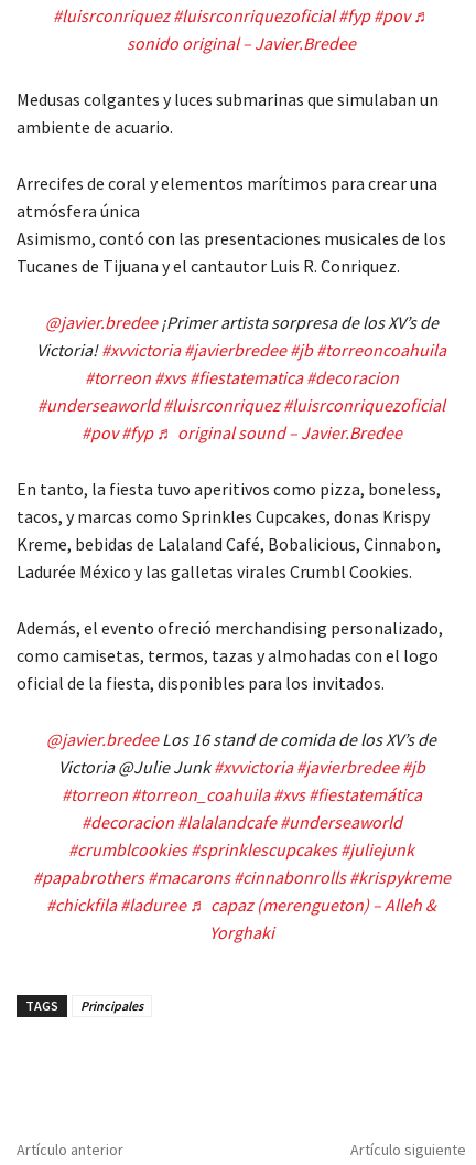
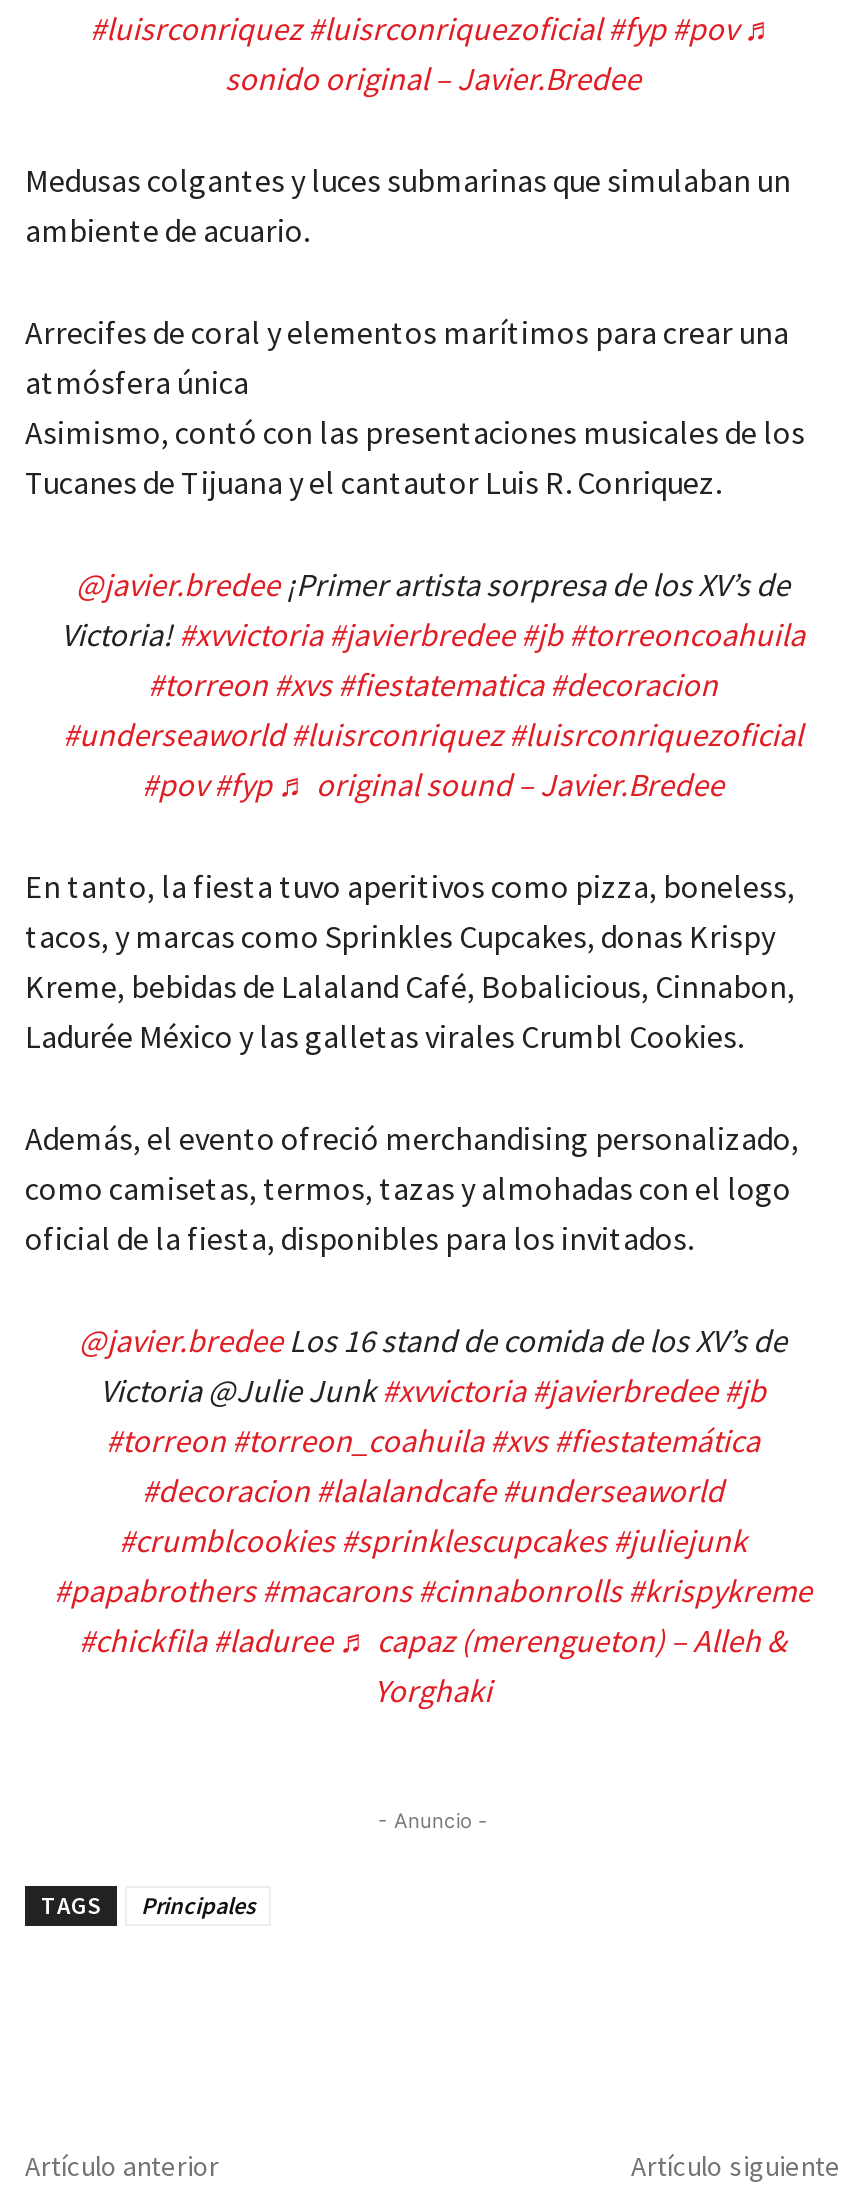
+ - Anuncio -
